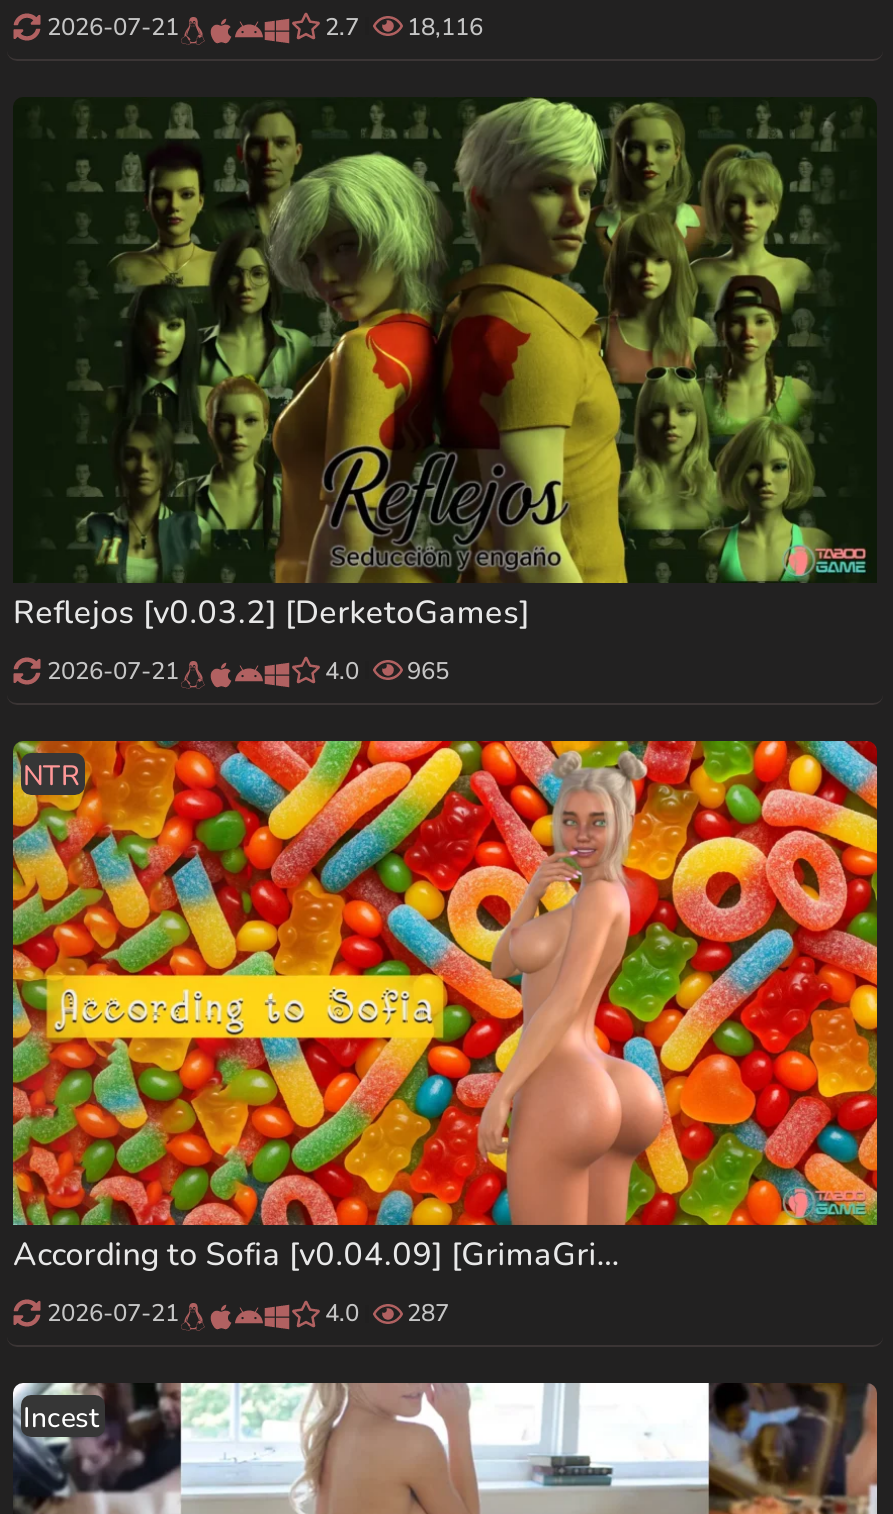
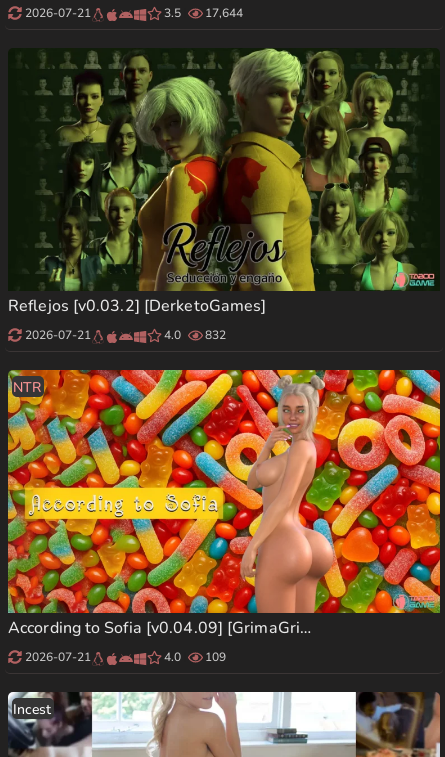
- 2.7
+ 3.5

- 18,116
+ 17,644

- 4.0 965
+ 4.0 832

- 4.0 287
+ 4.0 109
